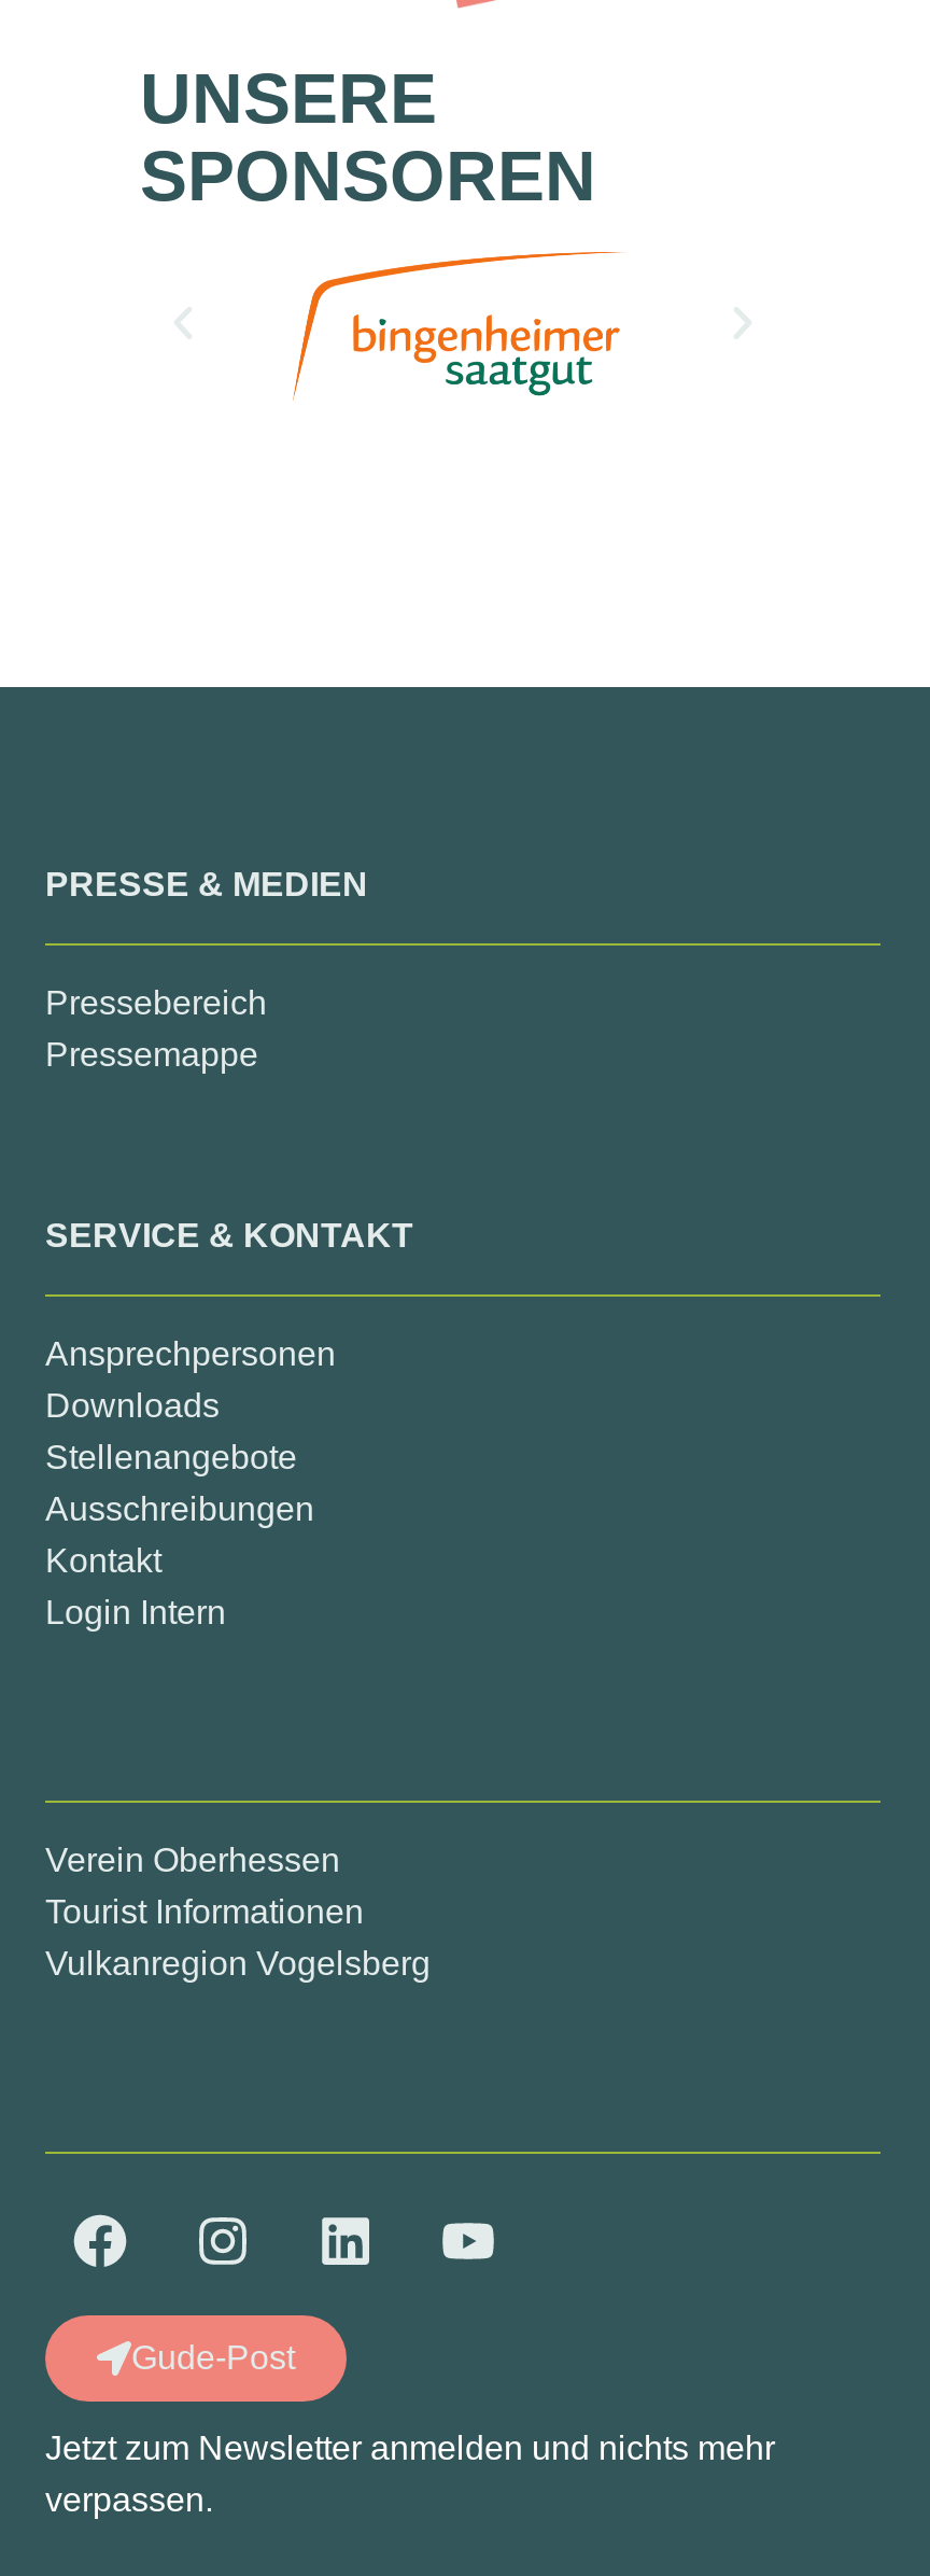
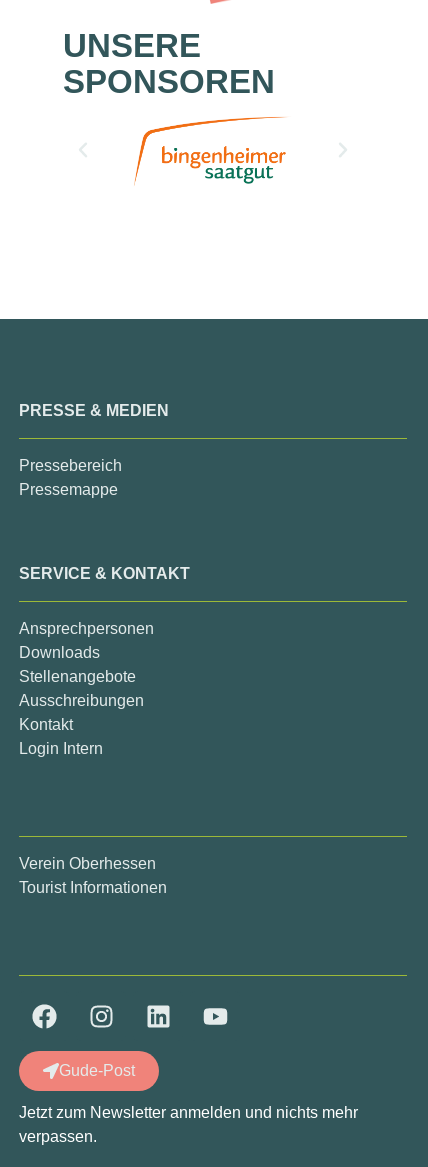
- Vulkanregion Vogelsberg
